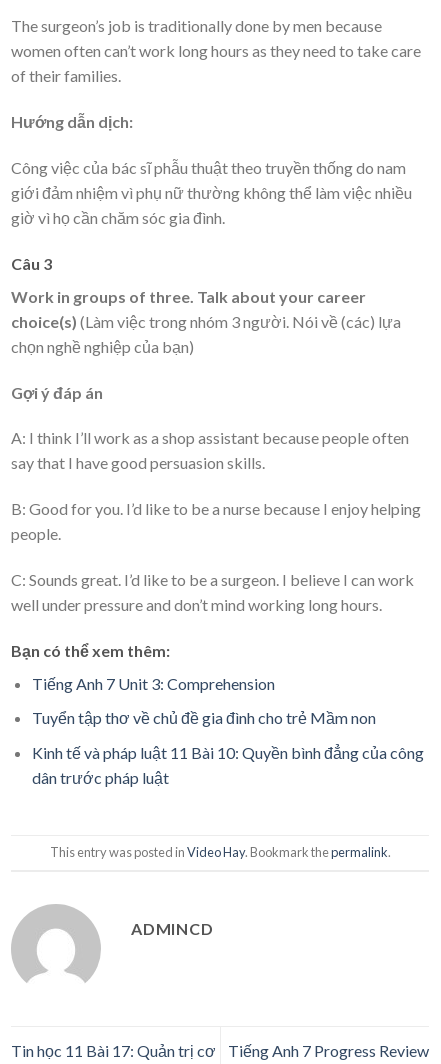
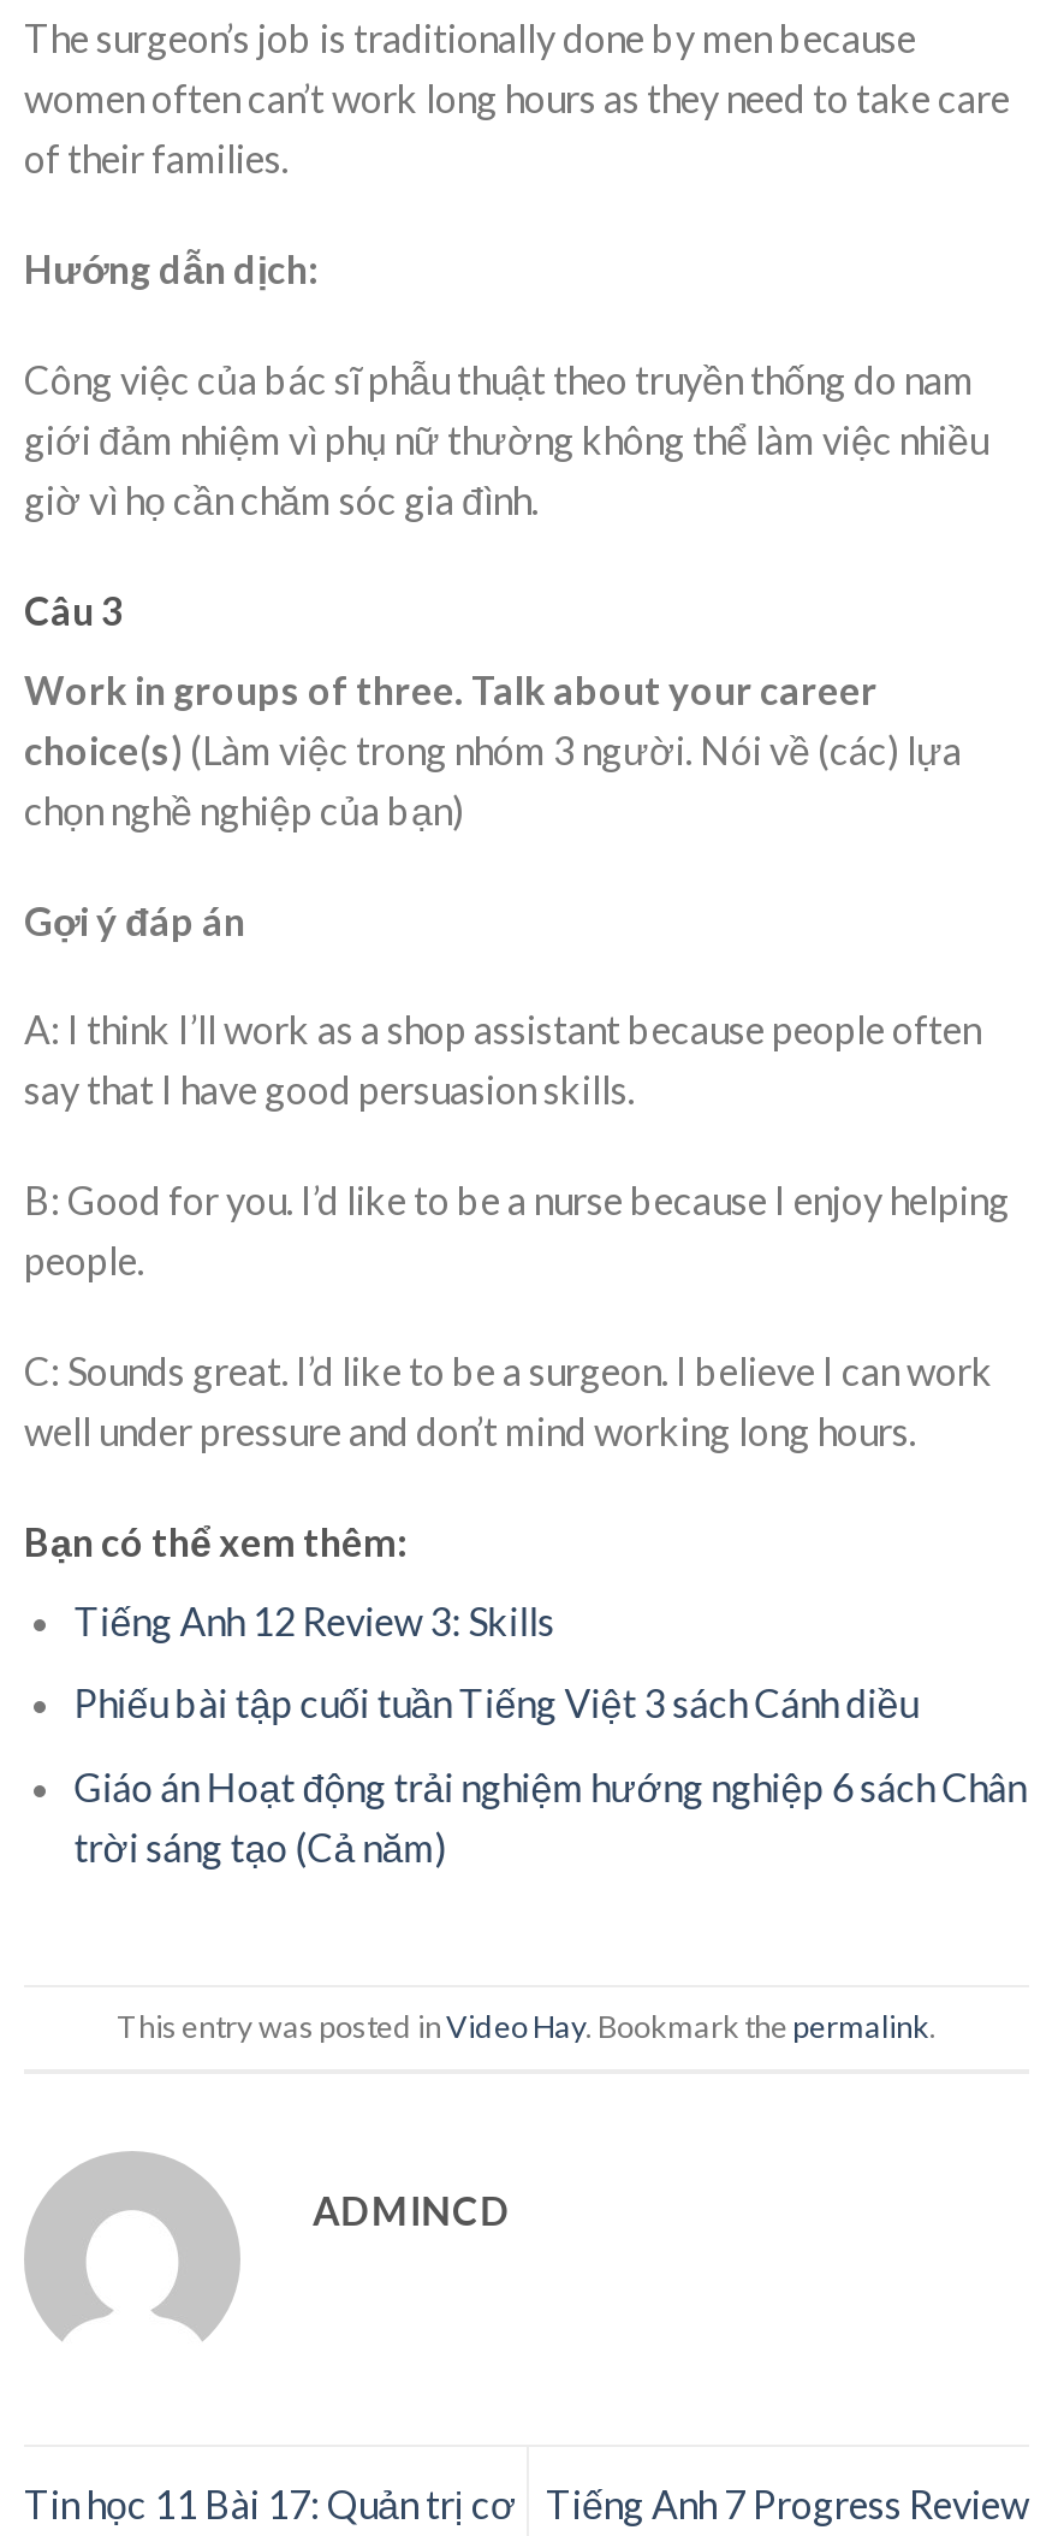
- Tiếng Anh 7 Unit 3: Comprehension
+ Tiếng Anh 12 Review 3: Skills

- Tuyển tập thơ về chủ đề gia đình cho trẻ Mầm non
+ Phiếu bài tập cuối tuần Tiếng Việt 3 sách Cánh diều

- Kinh tế và pháp luật 11 Bài 10: Quyền bình đẳng của công
- dân trước pháp luật
+ Giáo án Hoạt động trải nghiệm hướng nghiệp 6 sách Chân
+ trời sáng tạo (Cả năm)
